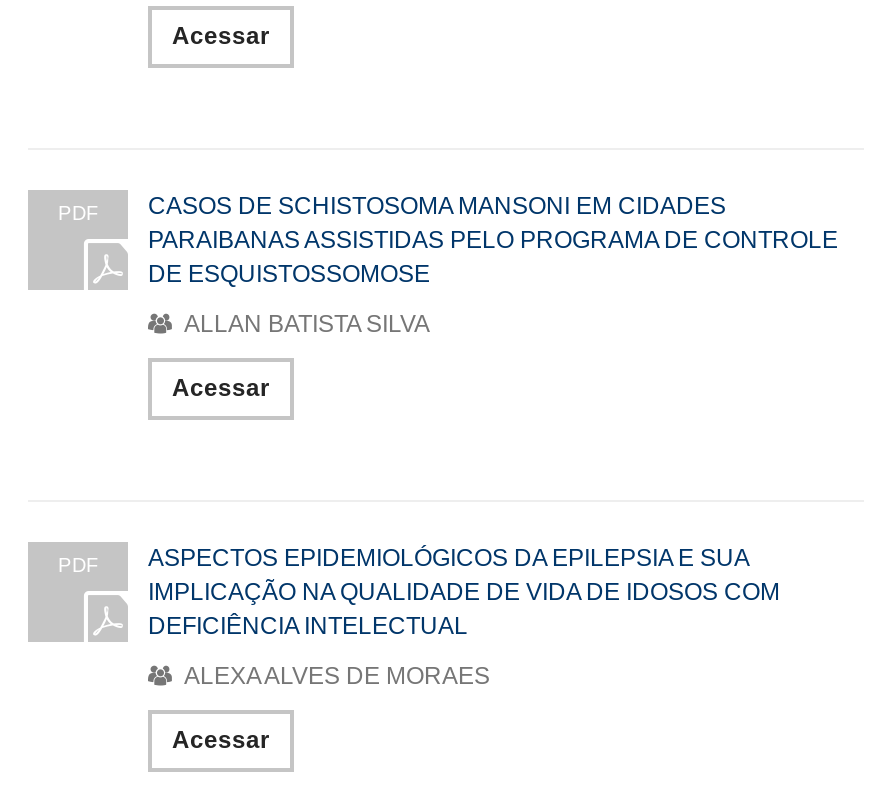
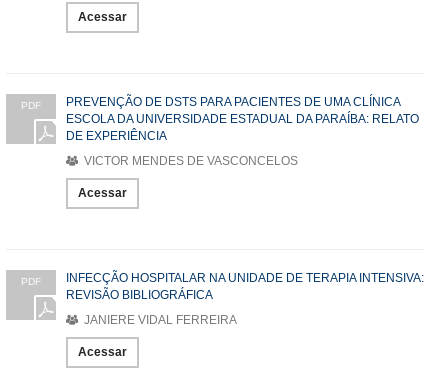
- CASOS DE SCHISTOSOMA MANSONI EM CIDADES
- PARAIBANAS ASSISTIDAS PELO PROGRAMA DE CONTROLE
- DE ESQUISTOSSOMOSE
+ PREVENÇÃO DE DSTS PARA PACIENTES DE UMA CLÍNICA
+ ESCOLA DA UNIVERSIDADE ESTADUAL DA PARAÍBA: RELATO
+ DE EXPERIÊNCIA

- ALLAN BATISTA SILVA
+ VICTOR MENDES DE VASCONCELOS

- ASPECTOS EPIDEMIOLÓGICOS DA EPILEPSIA E SUA
- IMPLICAÇÃO NA QUALIDADE DE VIDA DE IDOSOS COM
- DEFICIÊNCIA INTELECTUAL
+ INFECÇÃO HOSPITALAR NA UNIDADE DE TERAPIA INTENSIVA:
+ REVISÃO BIBLIOGRÁFICA

- ALEXA ALVES DE MORAES
+ JANIERE VIDAL FERREIRA
